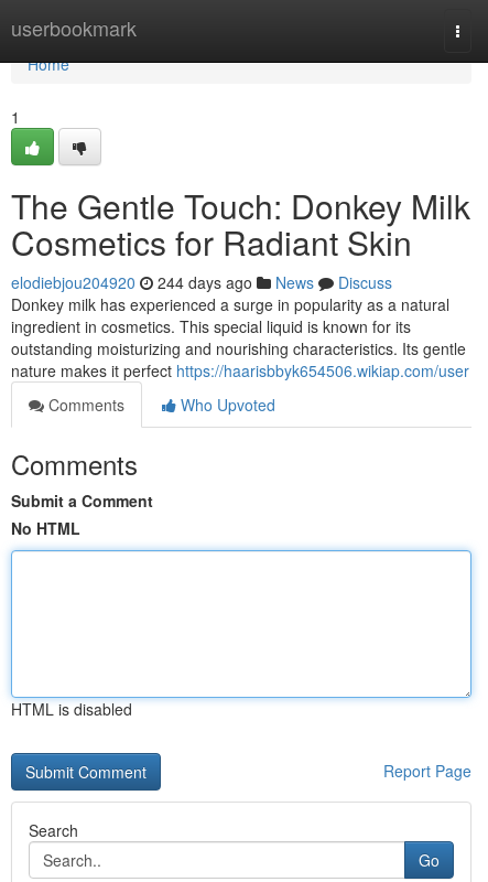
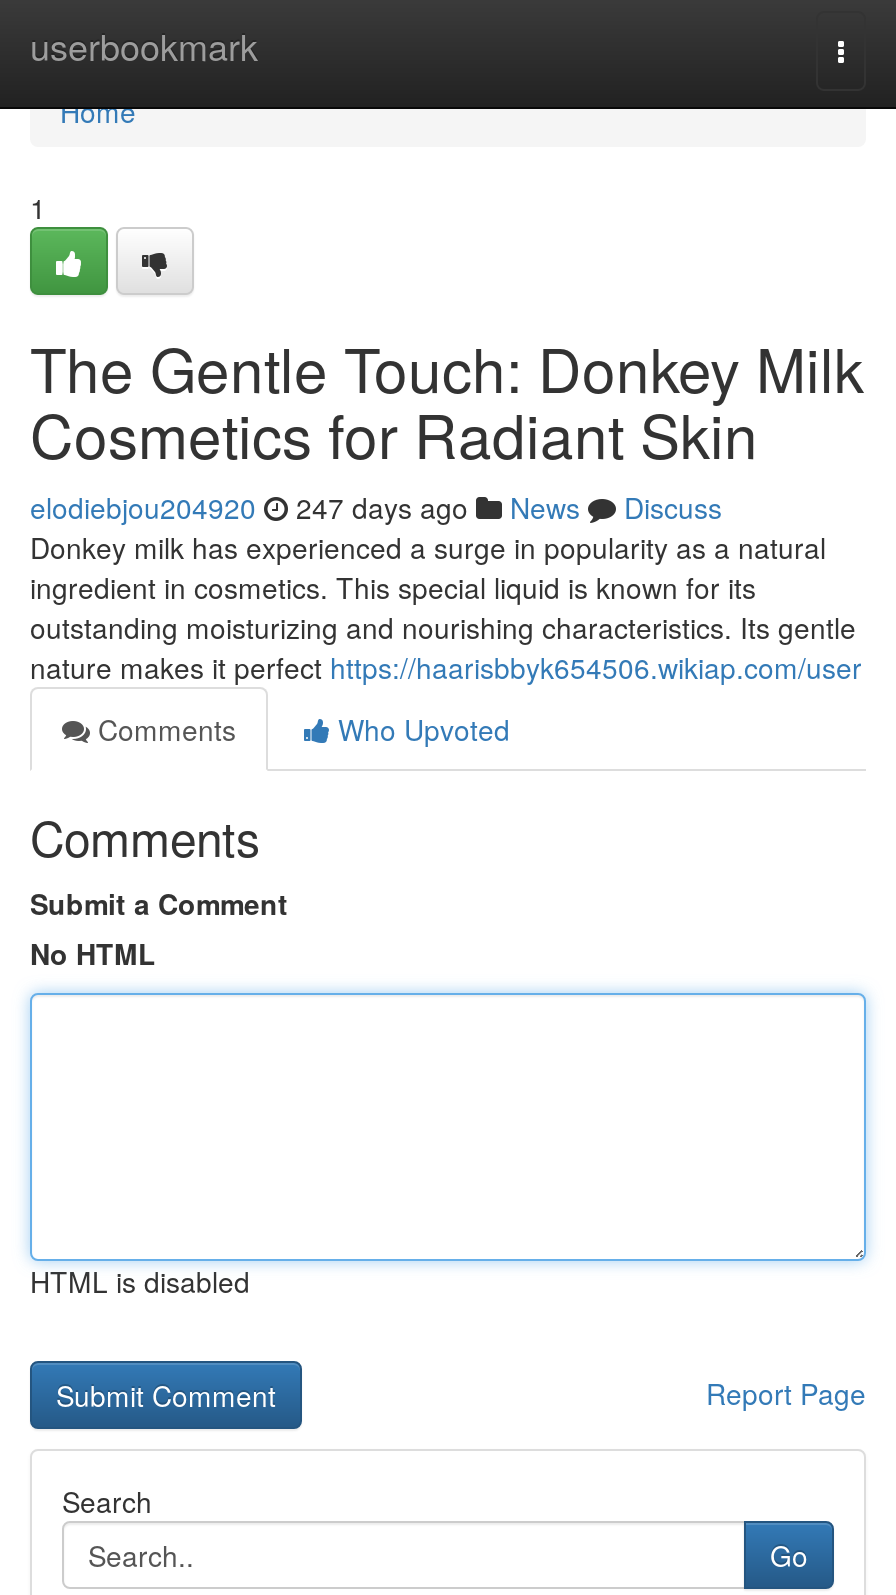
- elodiebjou204920 244 days ago News Discuss
+ elodiebjou204920 247 days ago News Discuss
